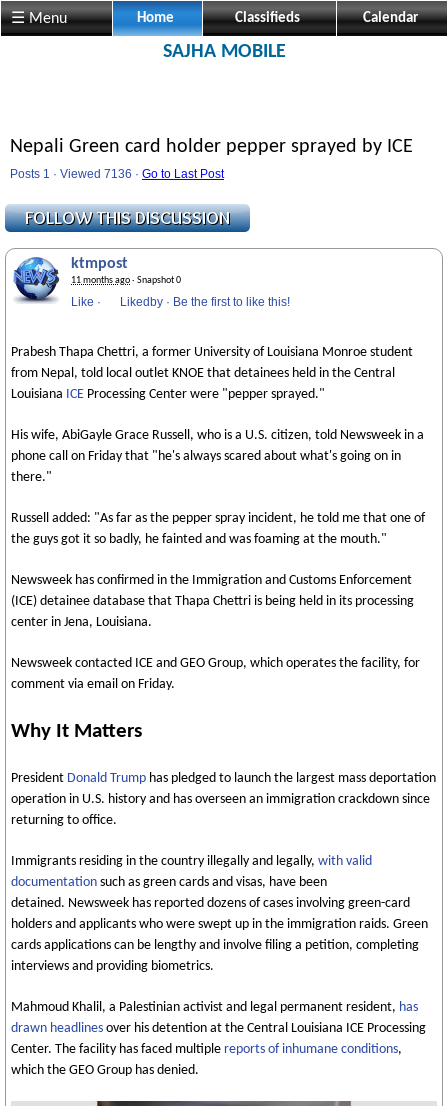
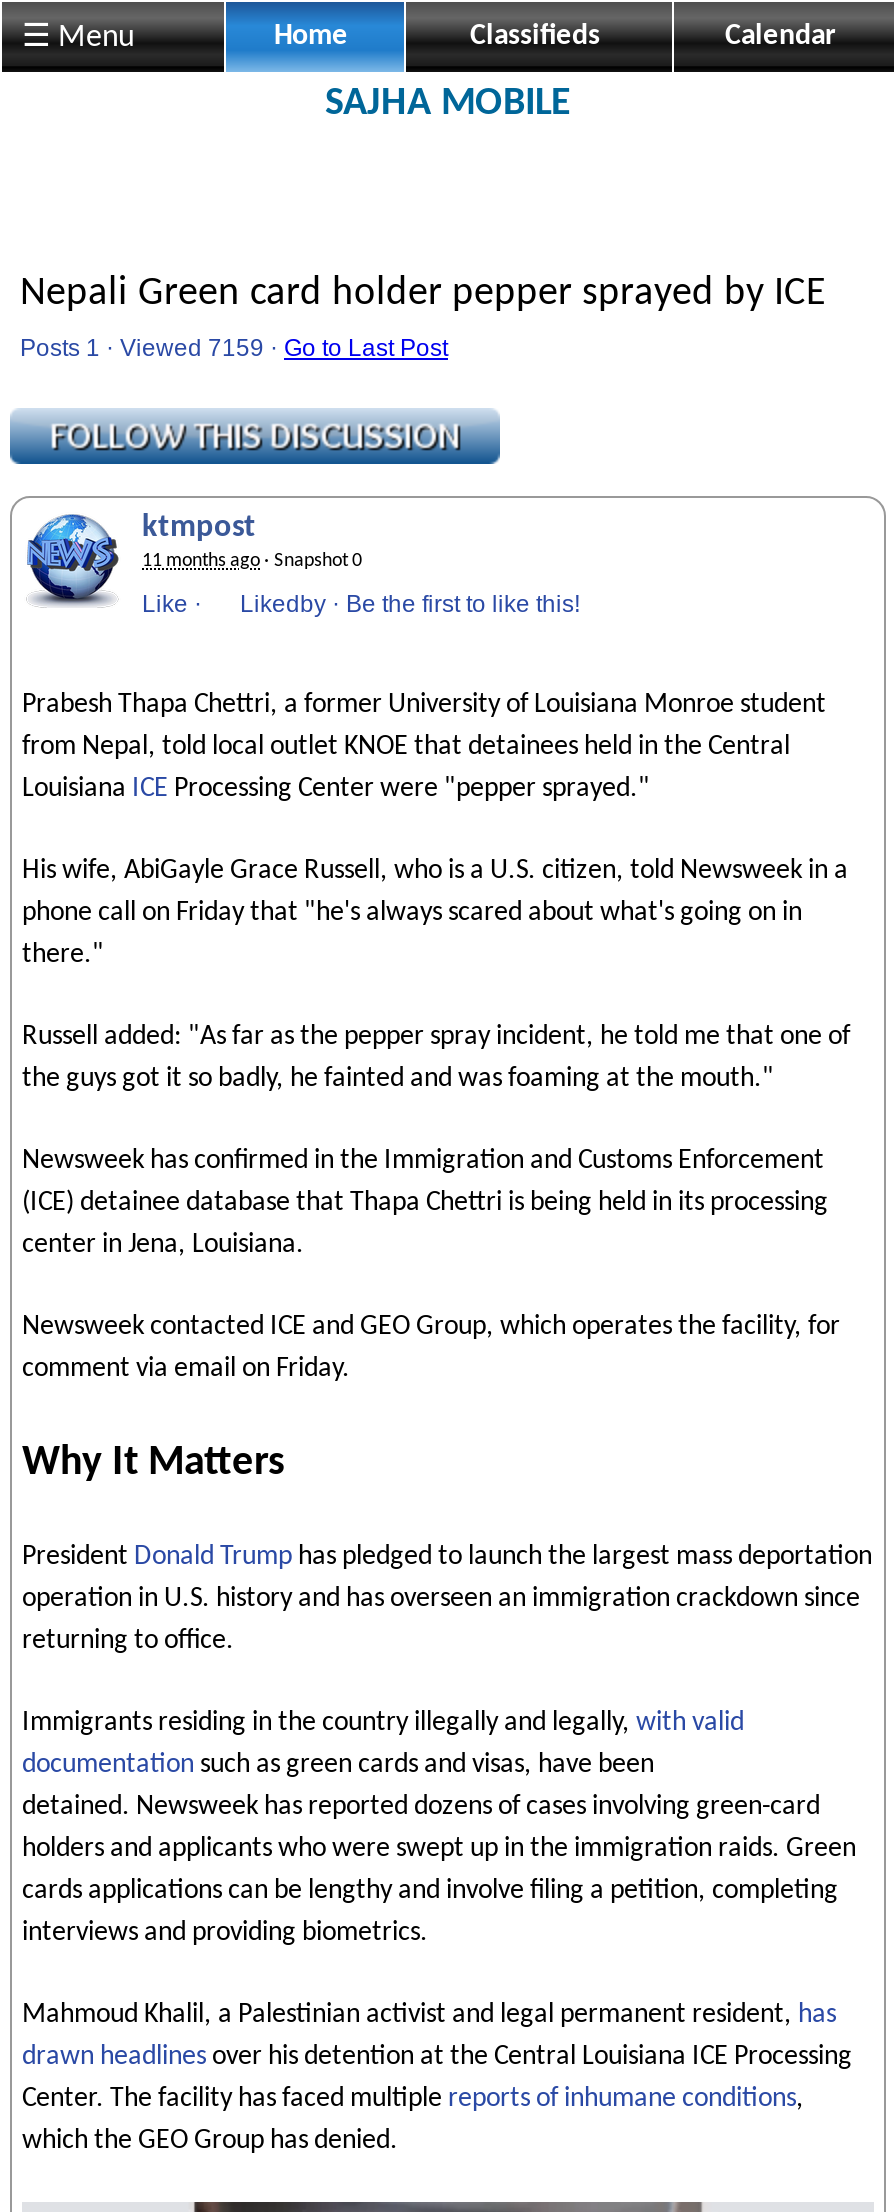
- Posts 1 · Viewed 7136 · Go to Last Post
+ Posts 1 · Viewed 7159 · Go to Last Post
